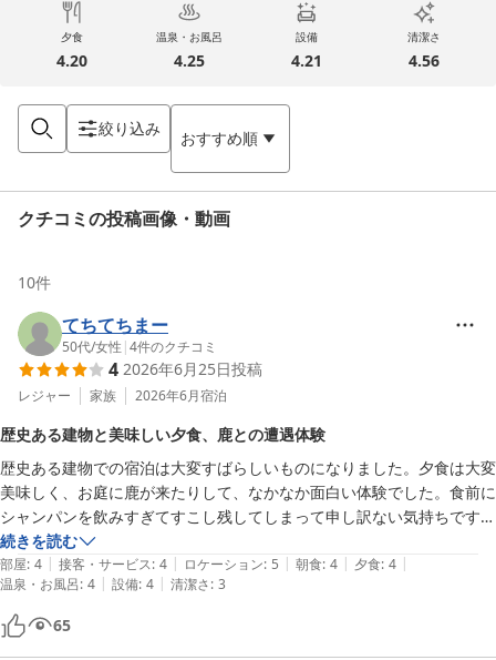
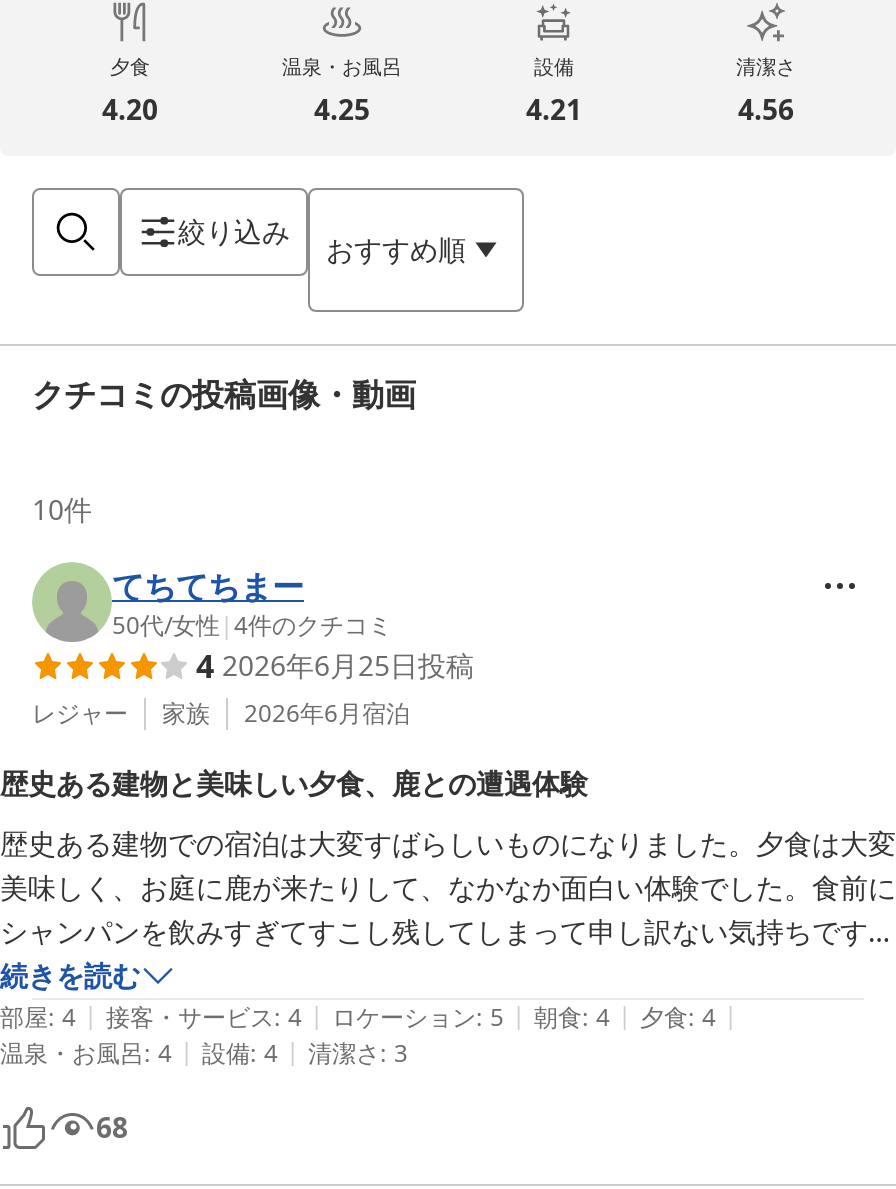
- 65
+ 68
